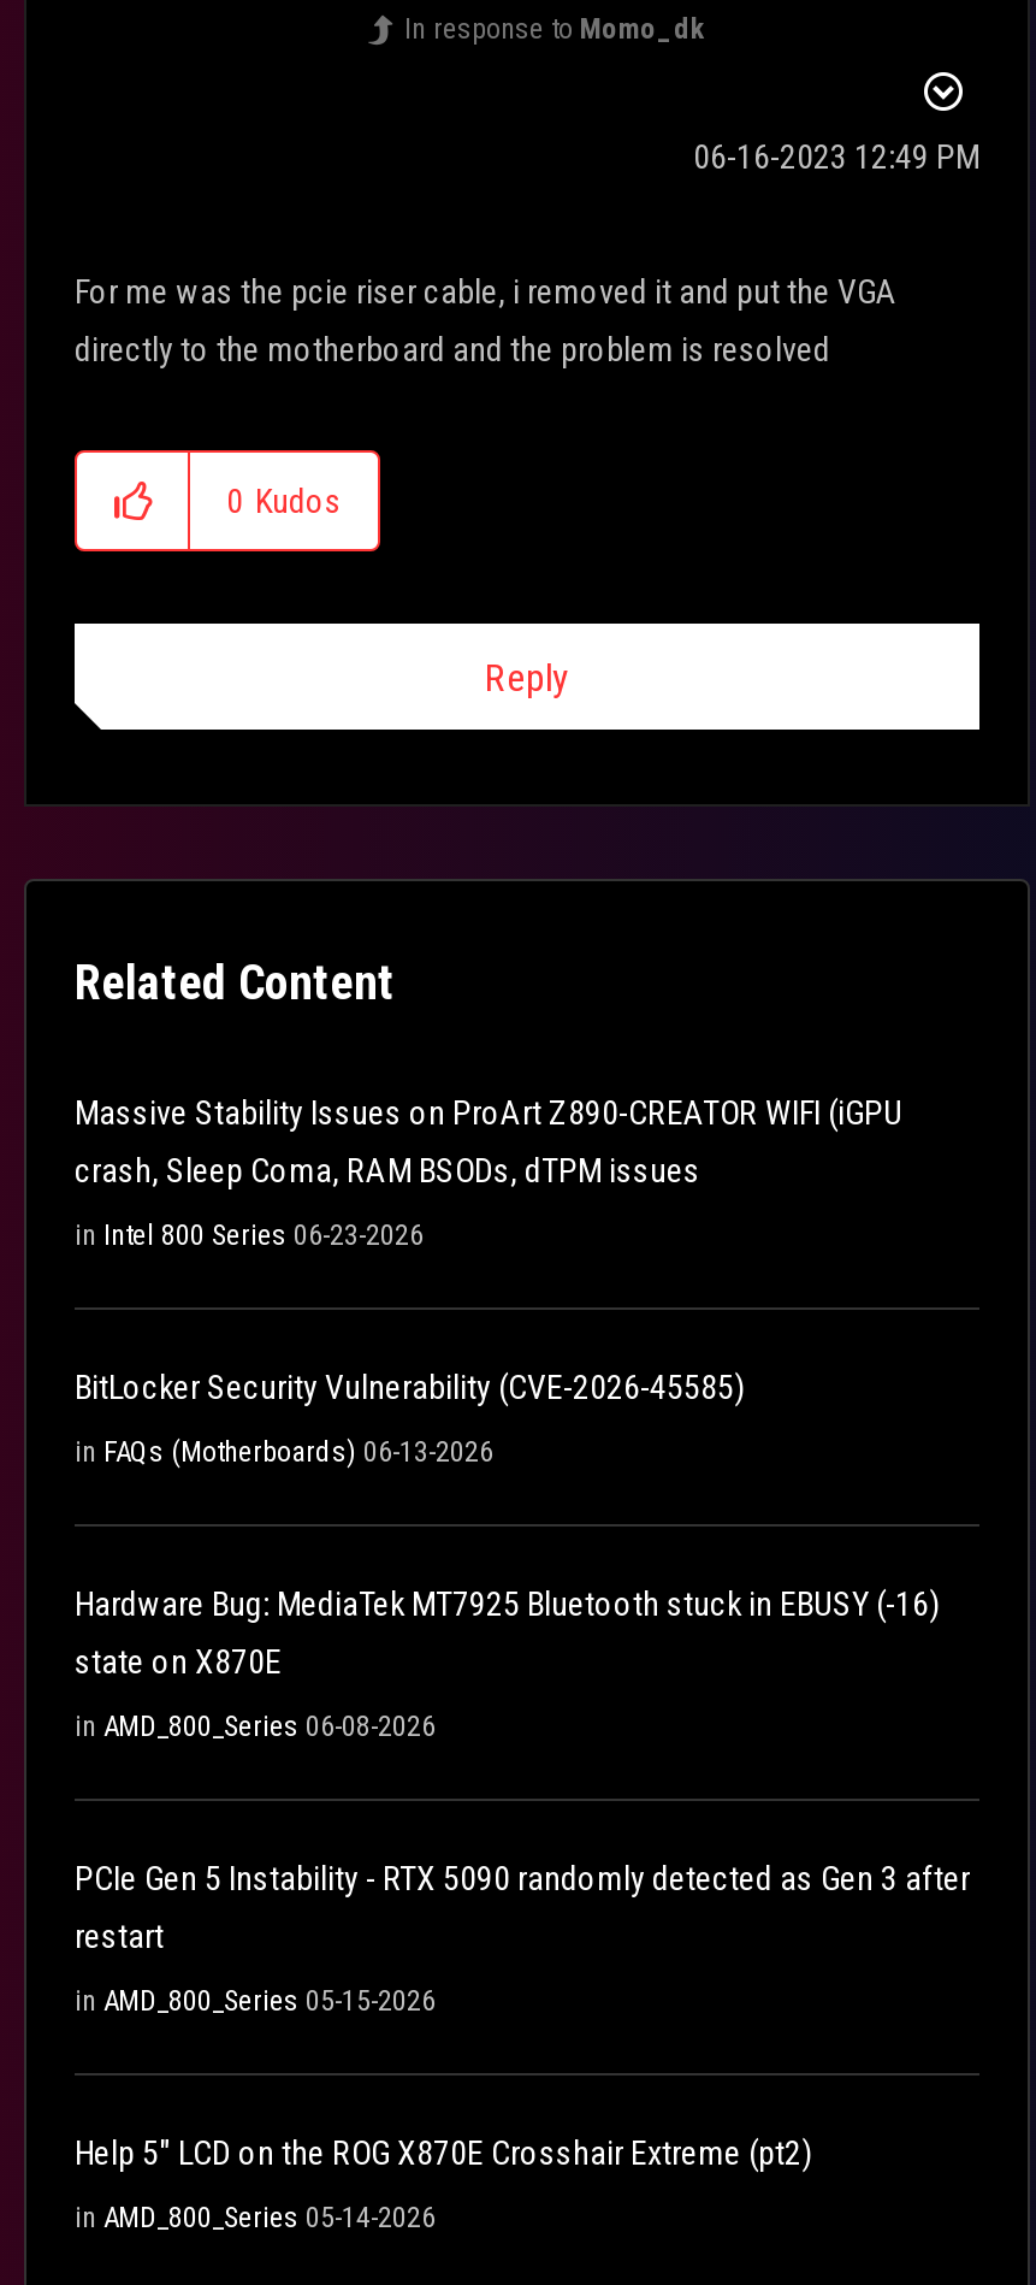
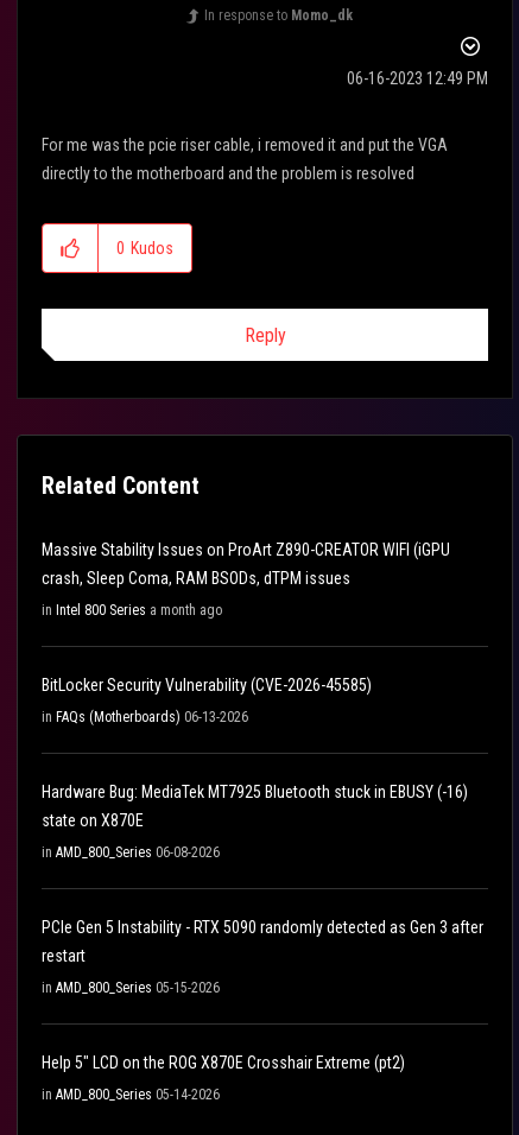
- in Intel 800 Series 06-23-2026
+ in Intel 800 Series a month ago
